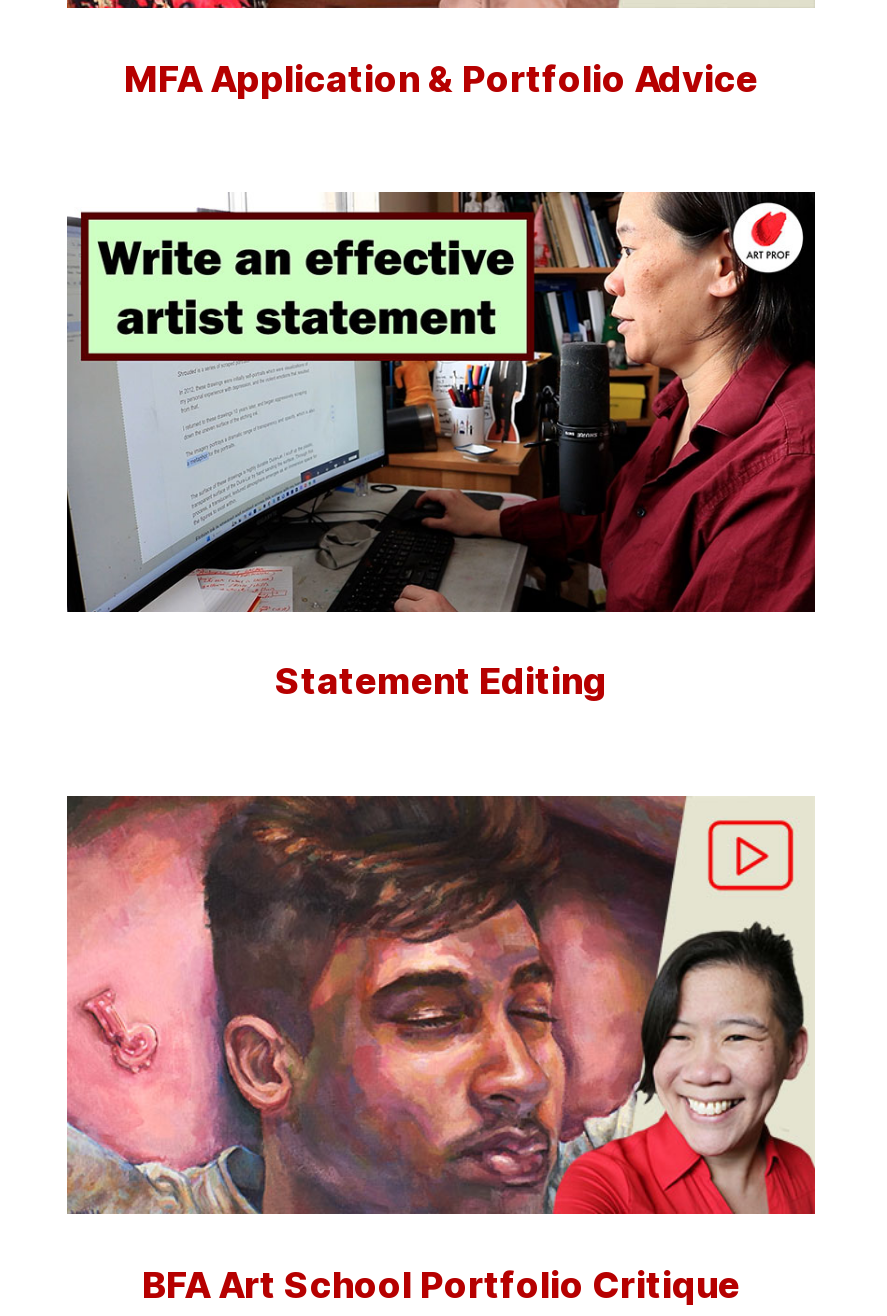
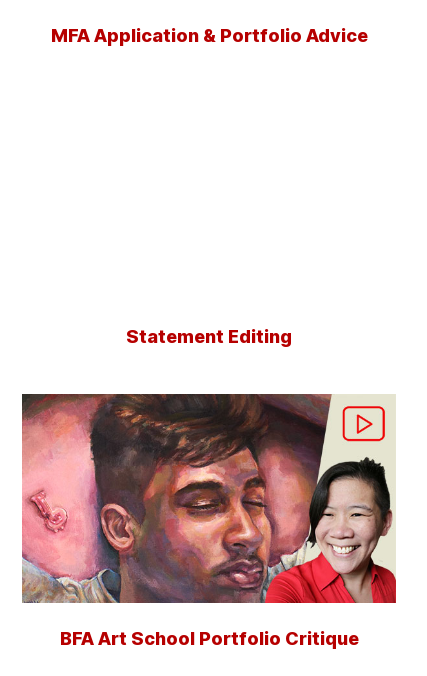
- [image]
